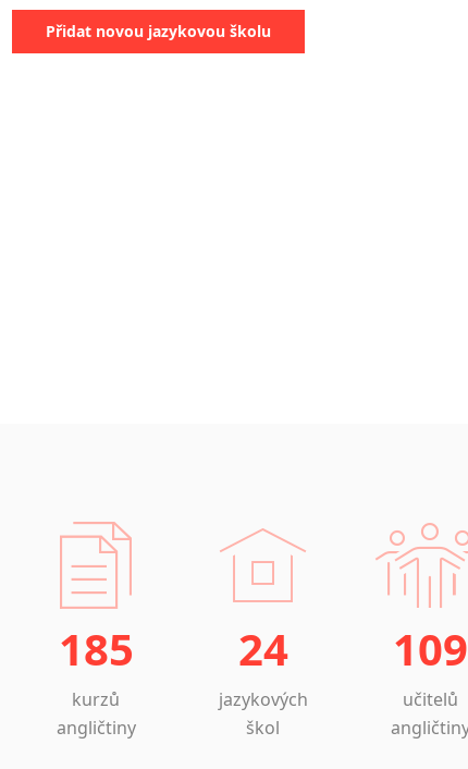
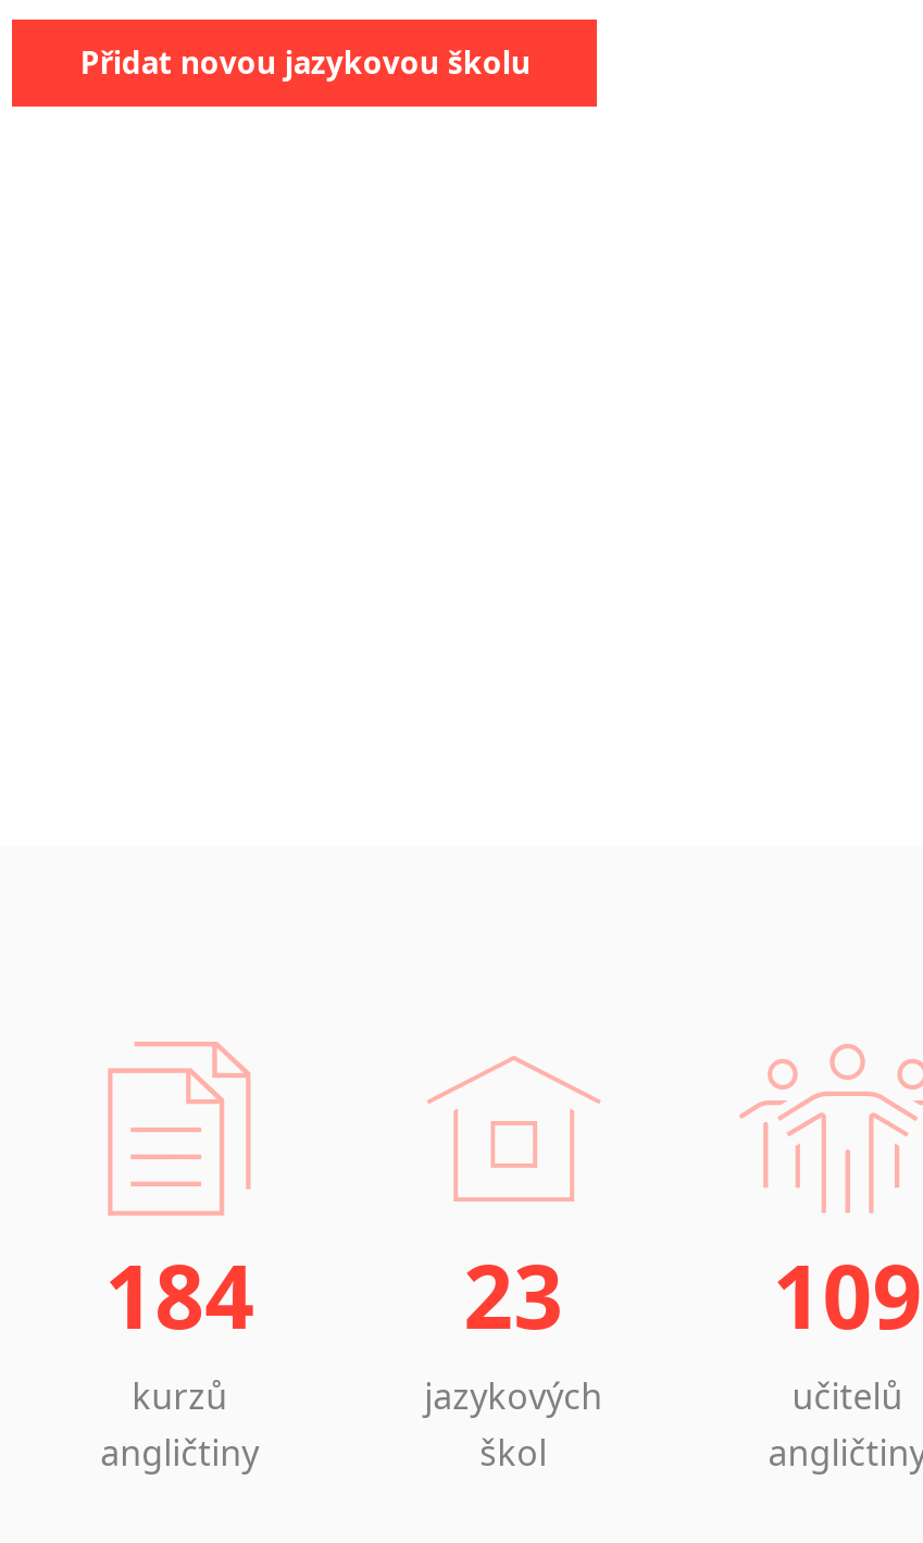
- 185
+ 184

- 24
+ 23
